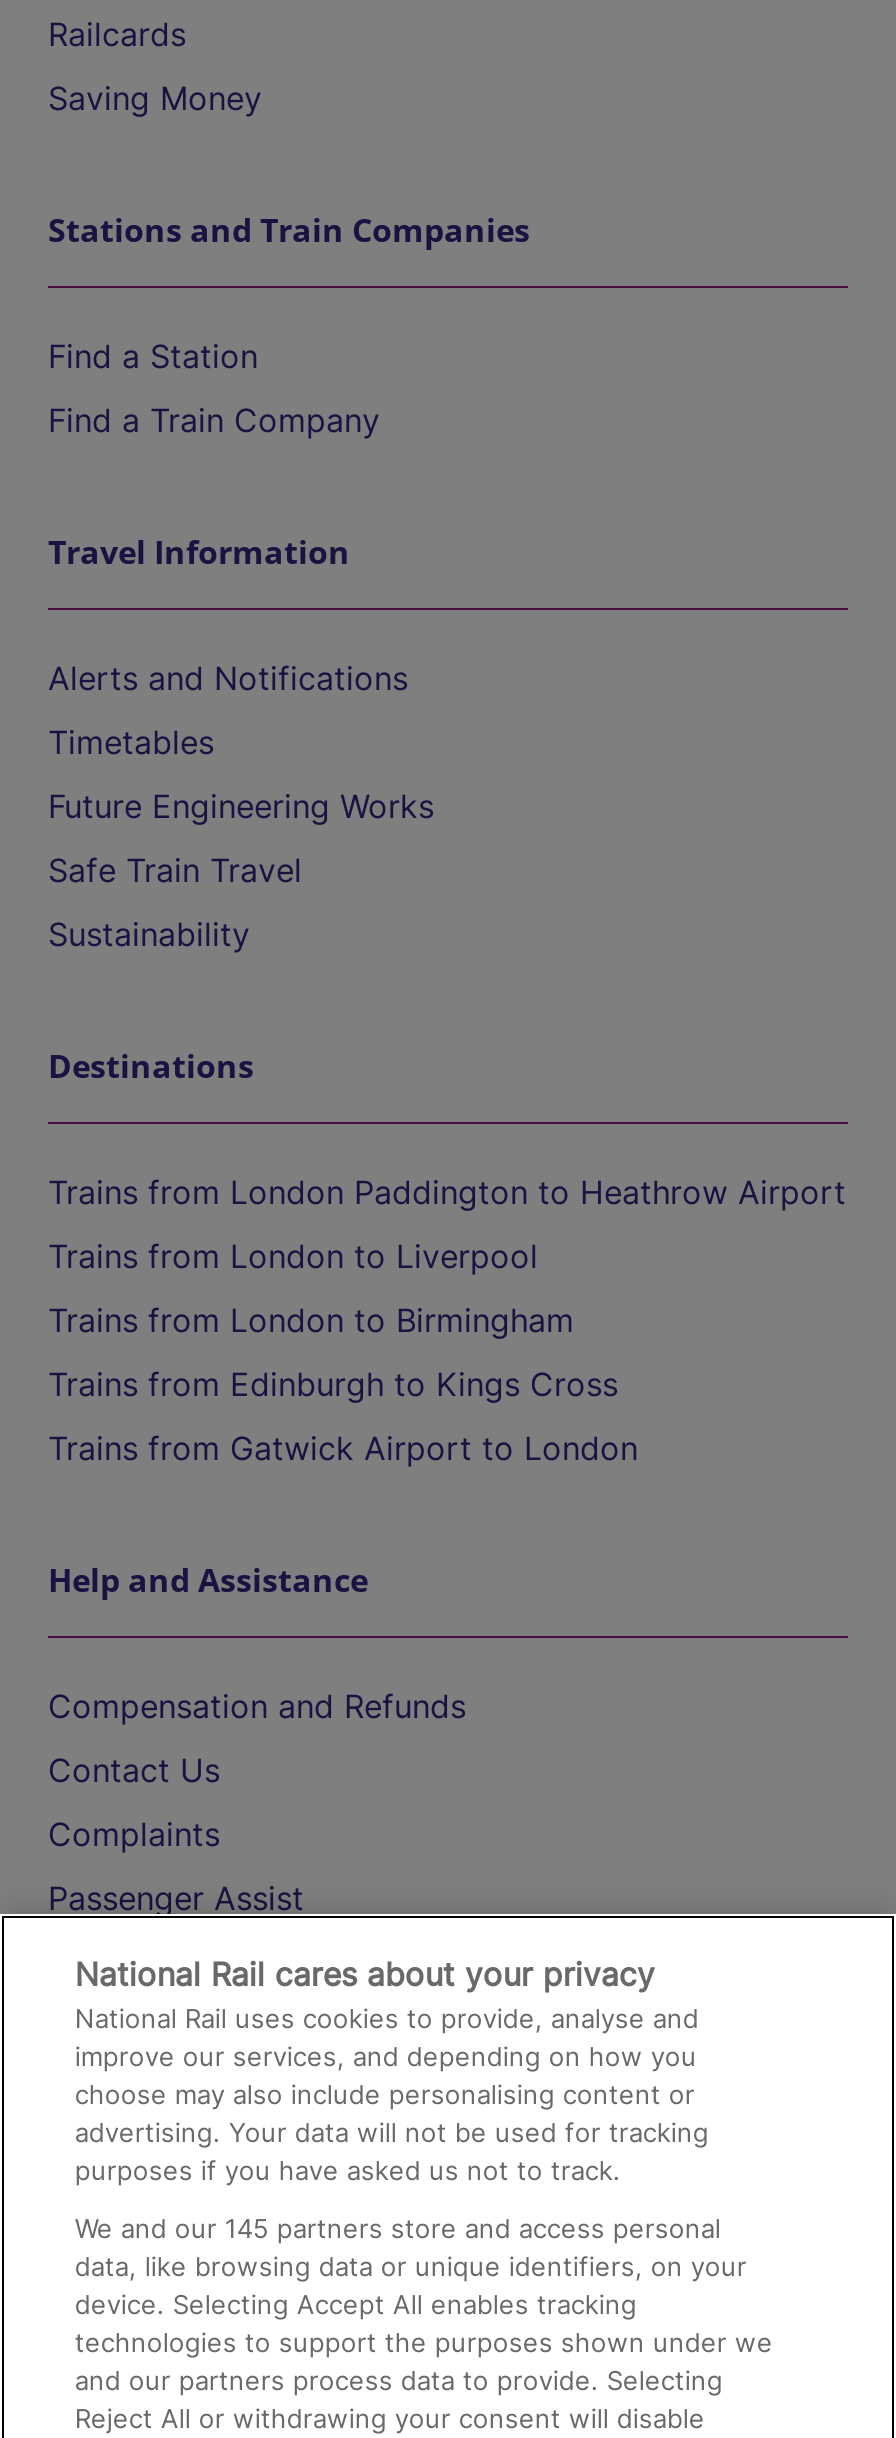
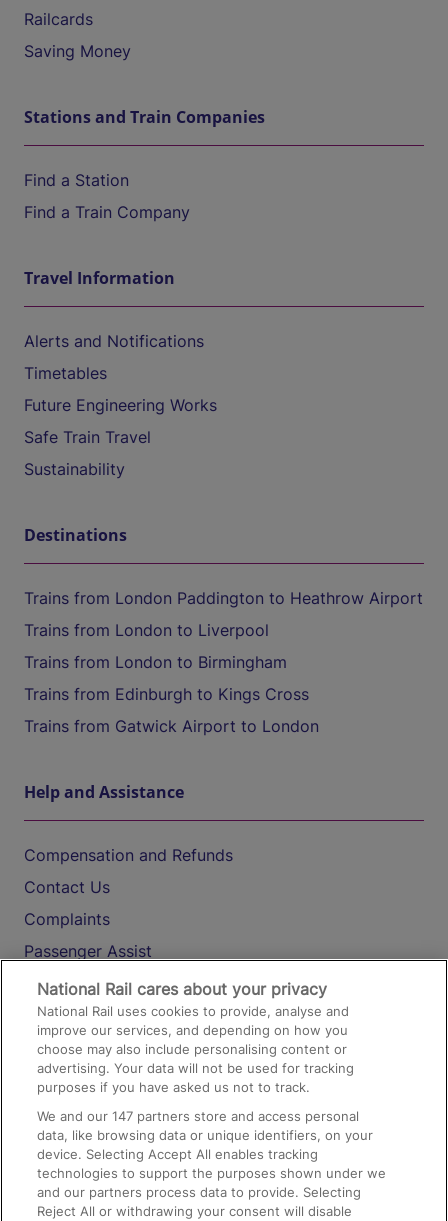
- We and our 145 partners store and access personal
+ We and our 147 partners store and access personal
